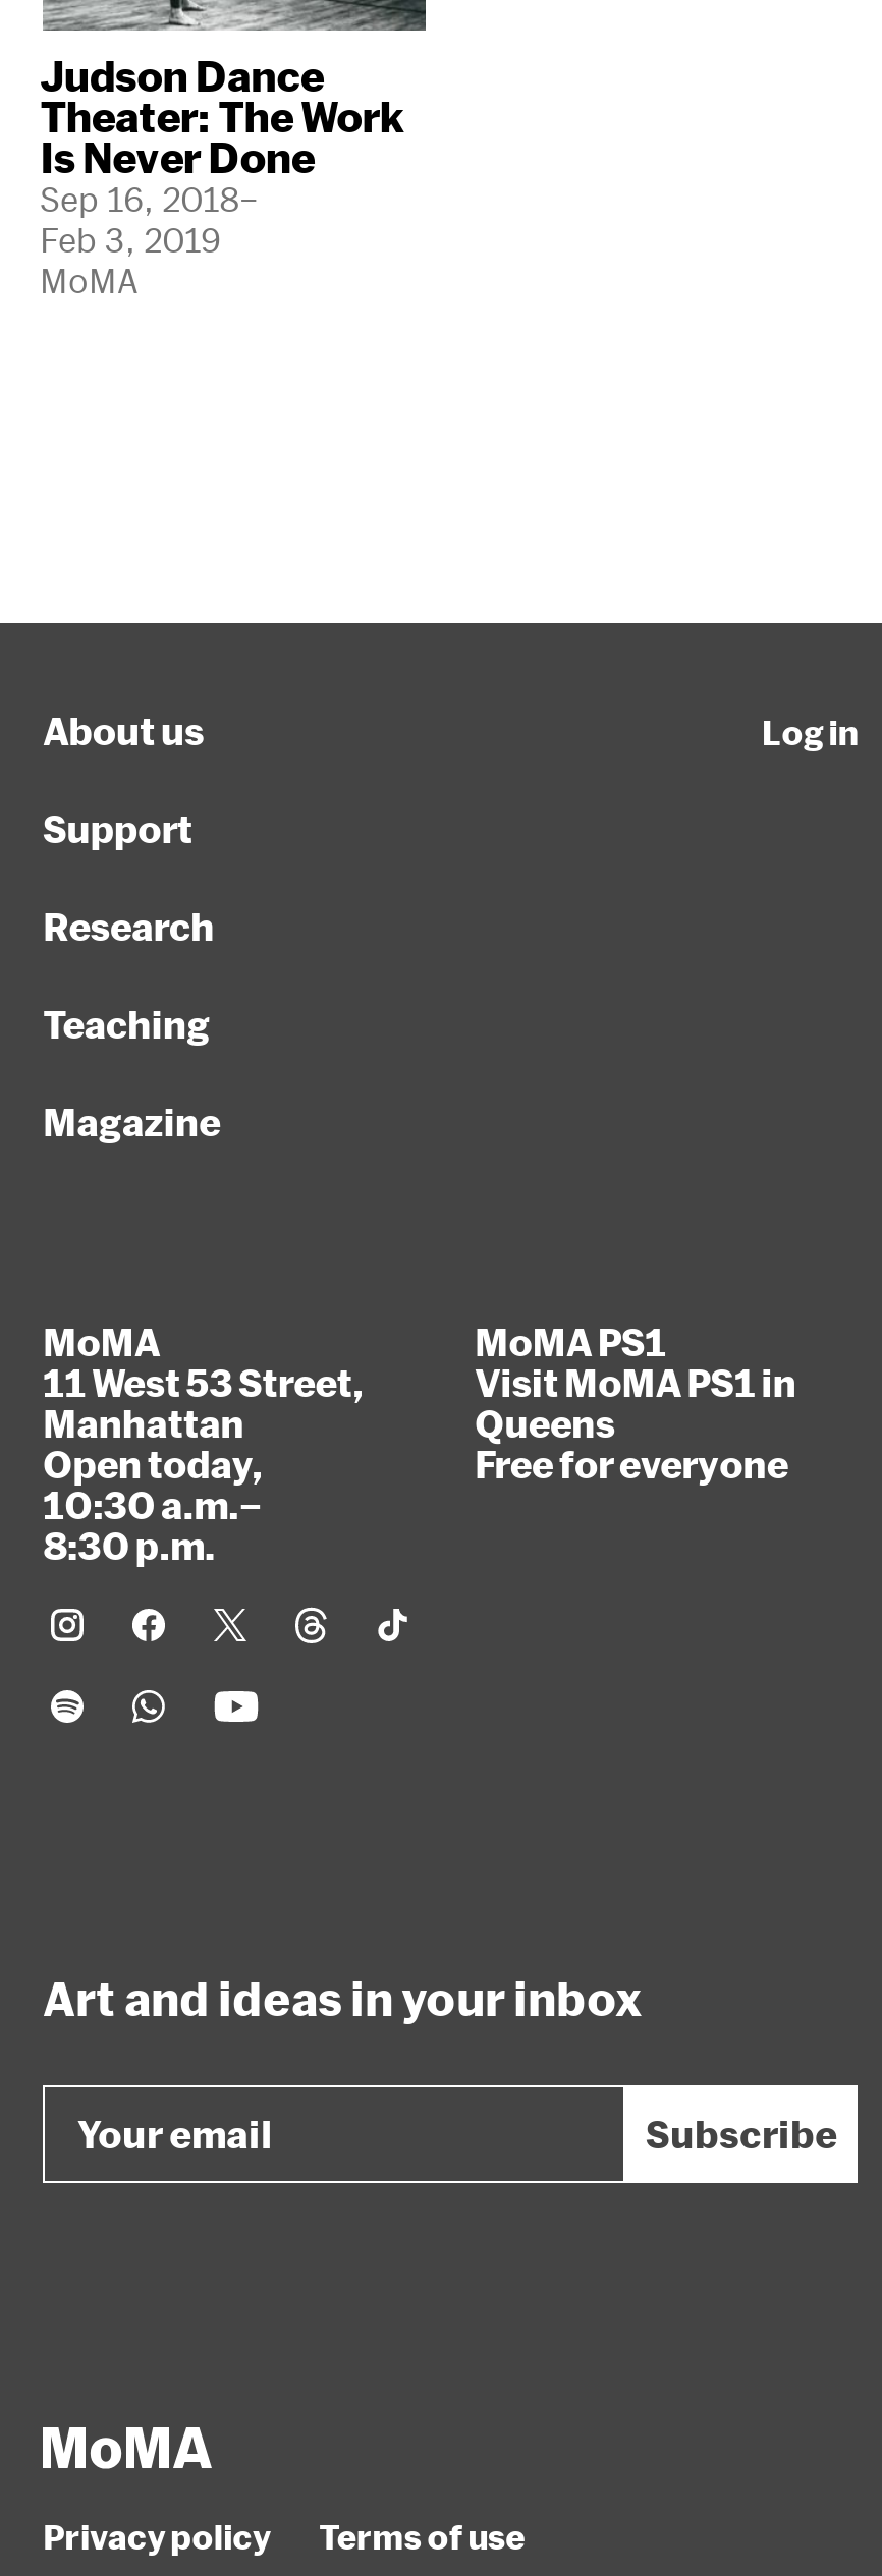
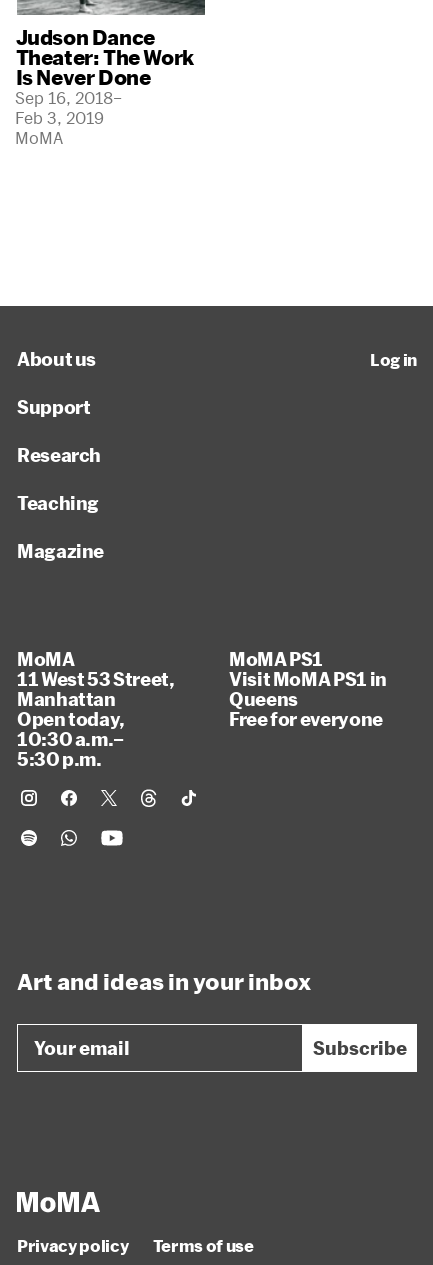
- 8:30 p.m.
+ 5:30 p.m.
